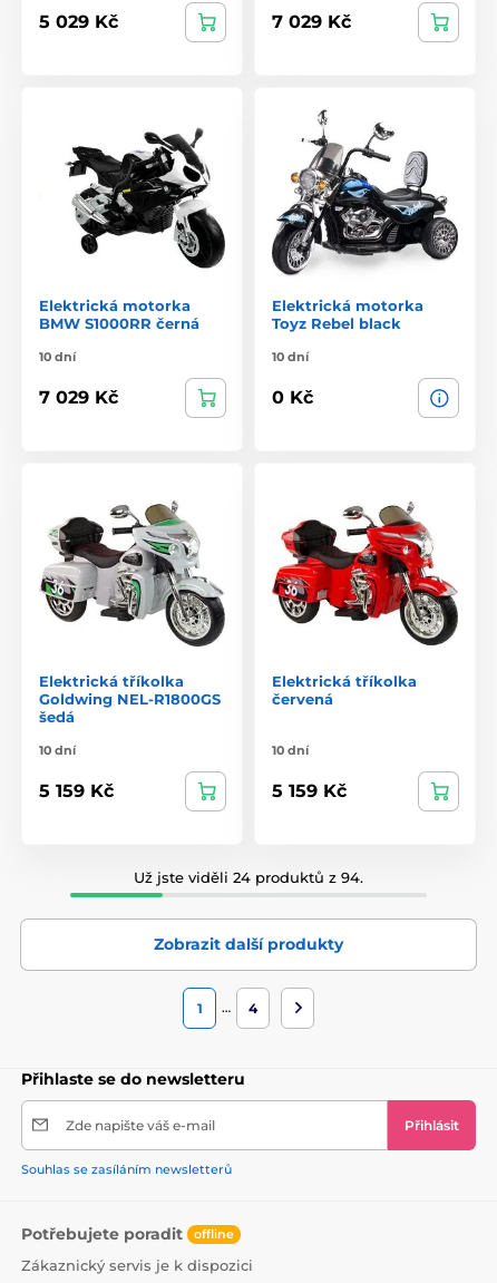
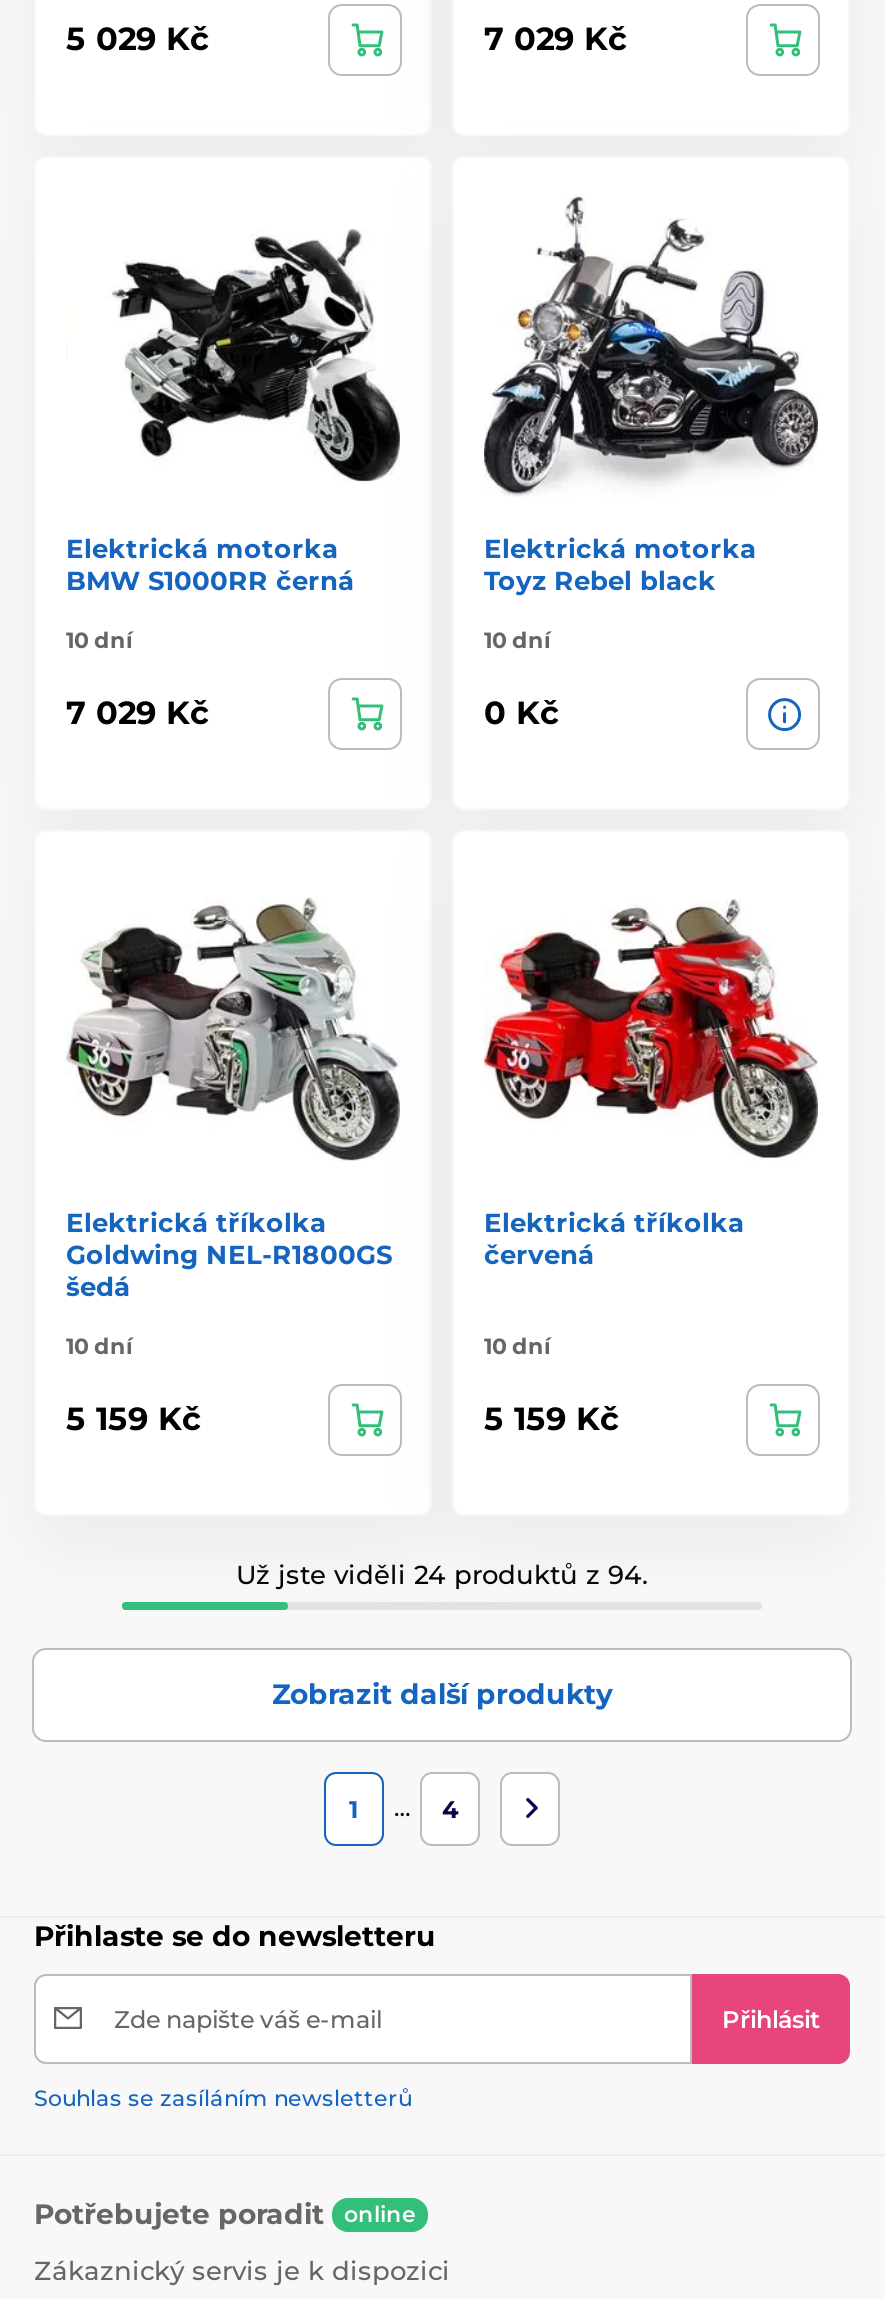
- Potřebujete poradit offline
+ Potřebujete poradit online
